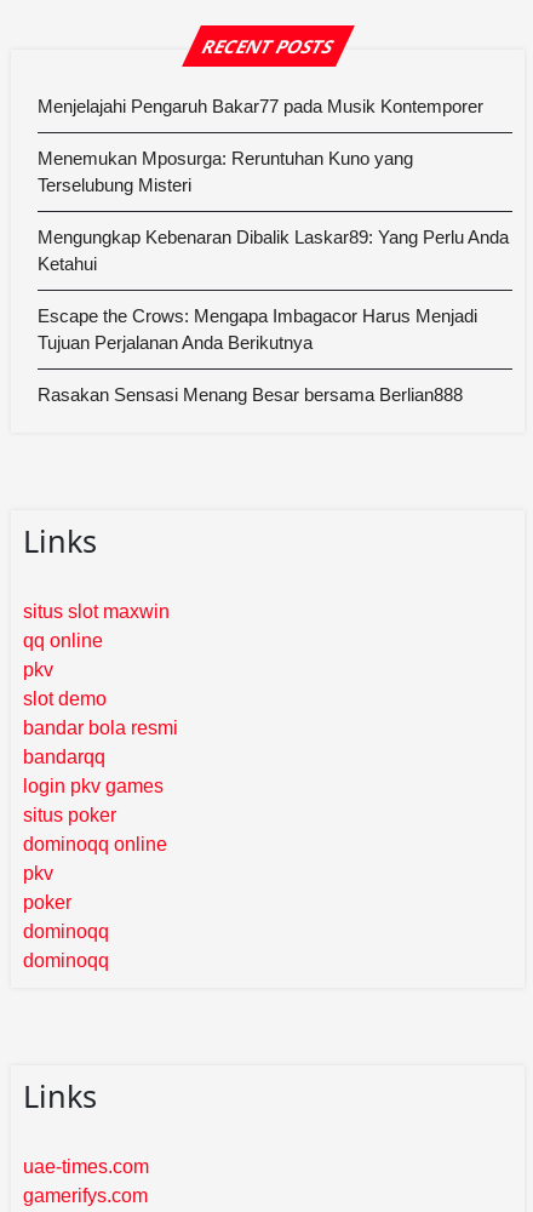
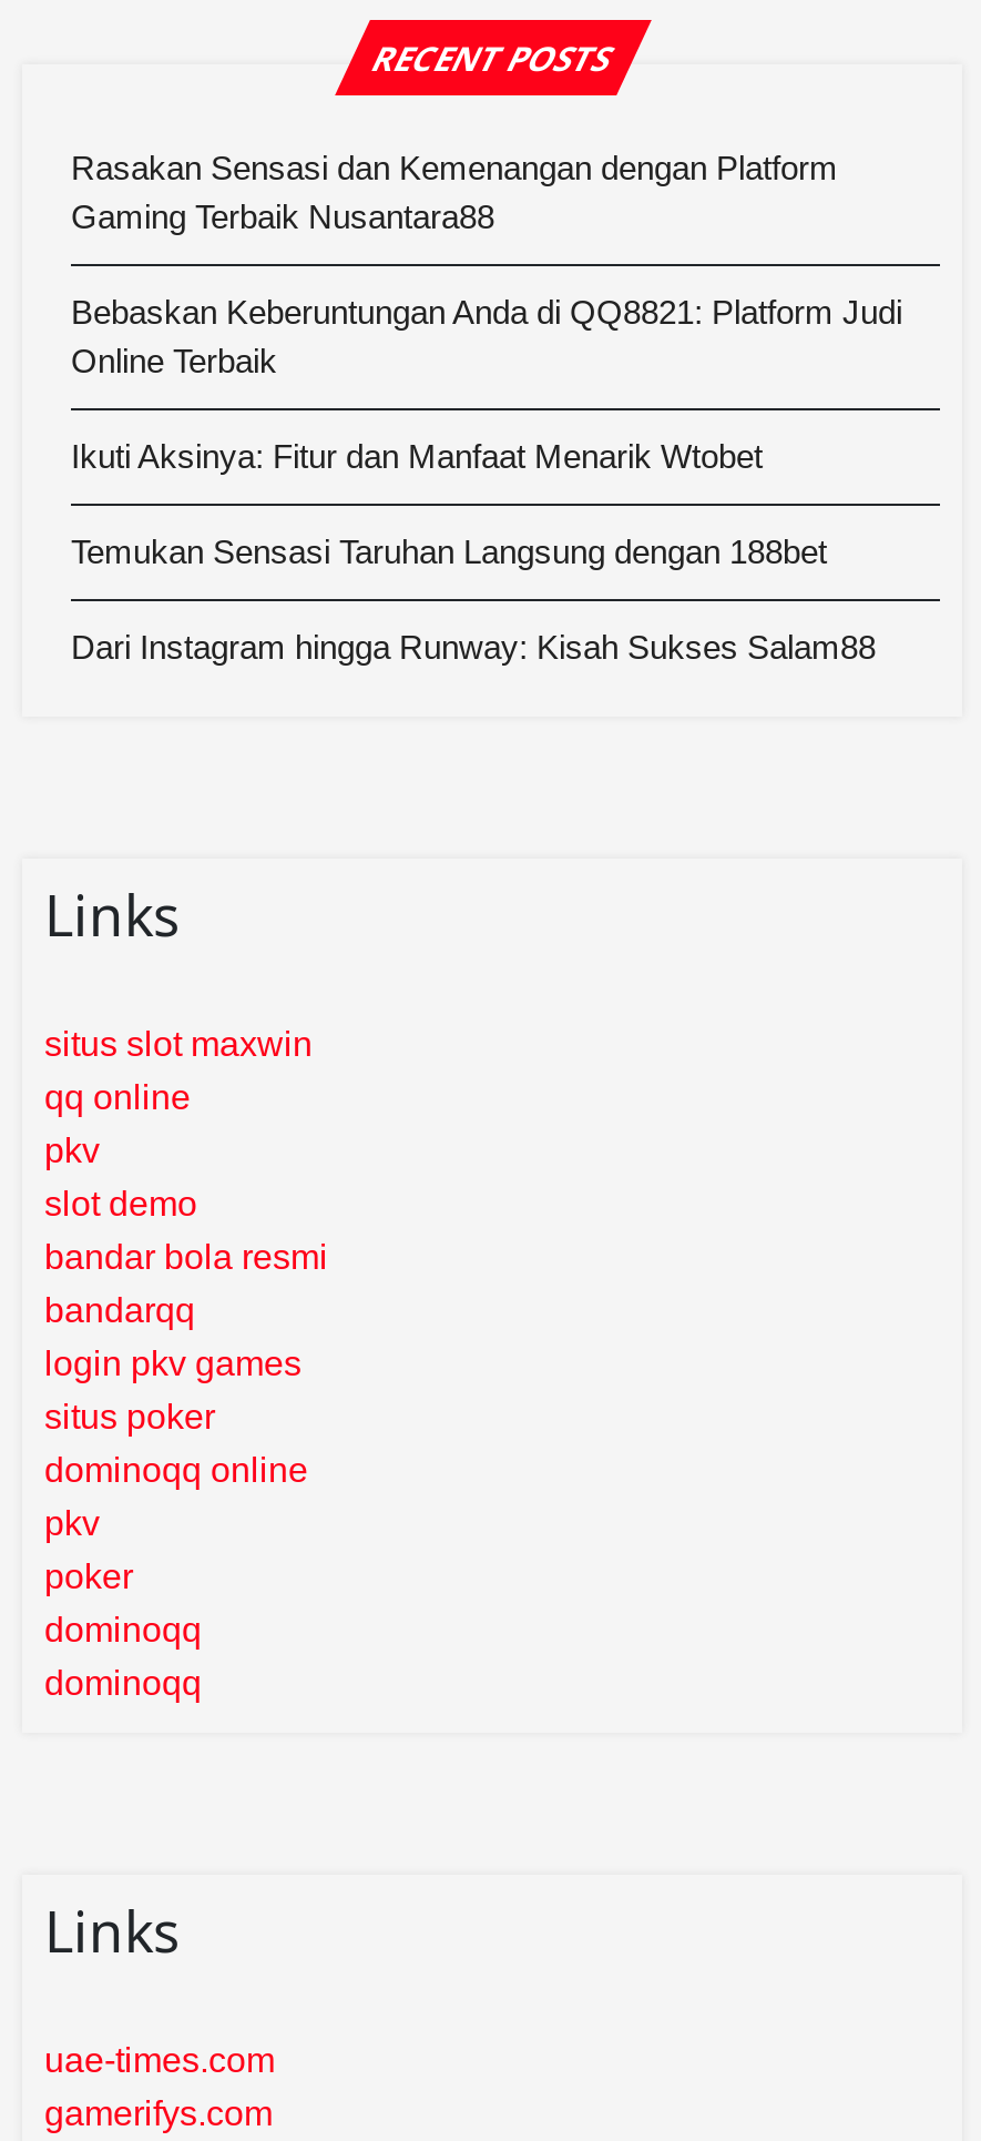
- Menjelajahi Pengaruh Bakar77 pada Musik Kontemporer
+ Rasakan Sensasi dan Kemenangan dengan Platform
+ Gaming Terbaik Nusantara88

- Menemukan Mposurga: Reruntuhan Kuno yang
- Terselubung Misteri
+ Bebaskan Keberuntungan Anda di QQ8821: Platform Judi
+ Online Terbaik

- Mengungkap Kebenaran Dibalik Laskar89: Yang Perlu Anda
- Ketahui
+ Ikuti Aksinya: Fitur dan Manfaat Menarik Wtobet

- Escape the Crows: Mengapa Imbagacor Harus Menjadi
- Tujuan Perjalanan Anda Berikutnya
+ Temukan Sensasi Taruhan Langsung dengan 188bet

- Rasakan Sensasi Menang Besar bersama Berlian888
+ Dari Instagram hingga Runway: Kisah Sukses Salam88
